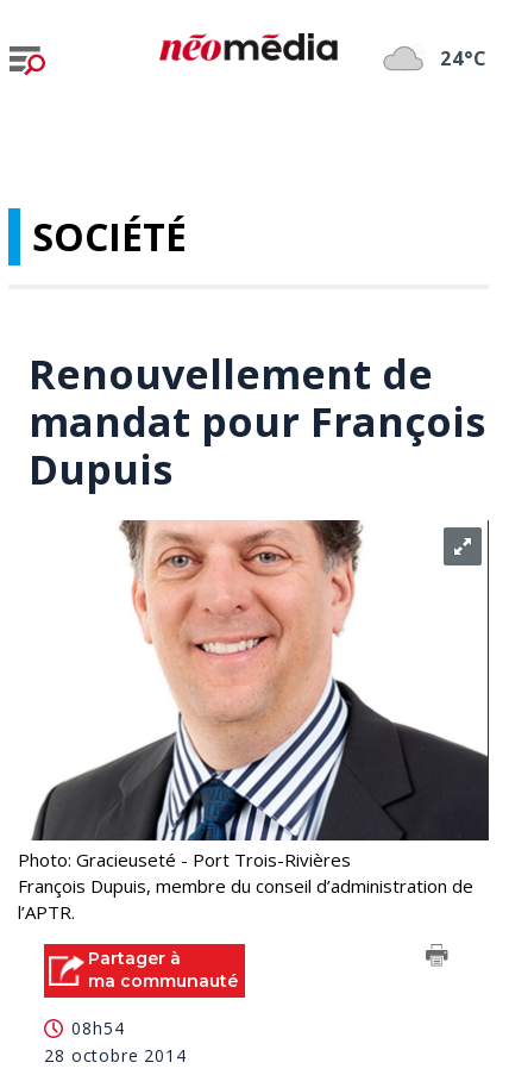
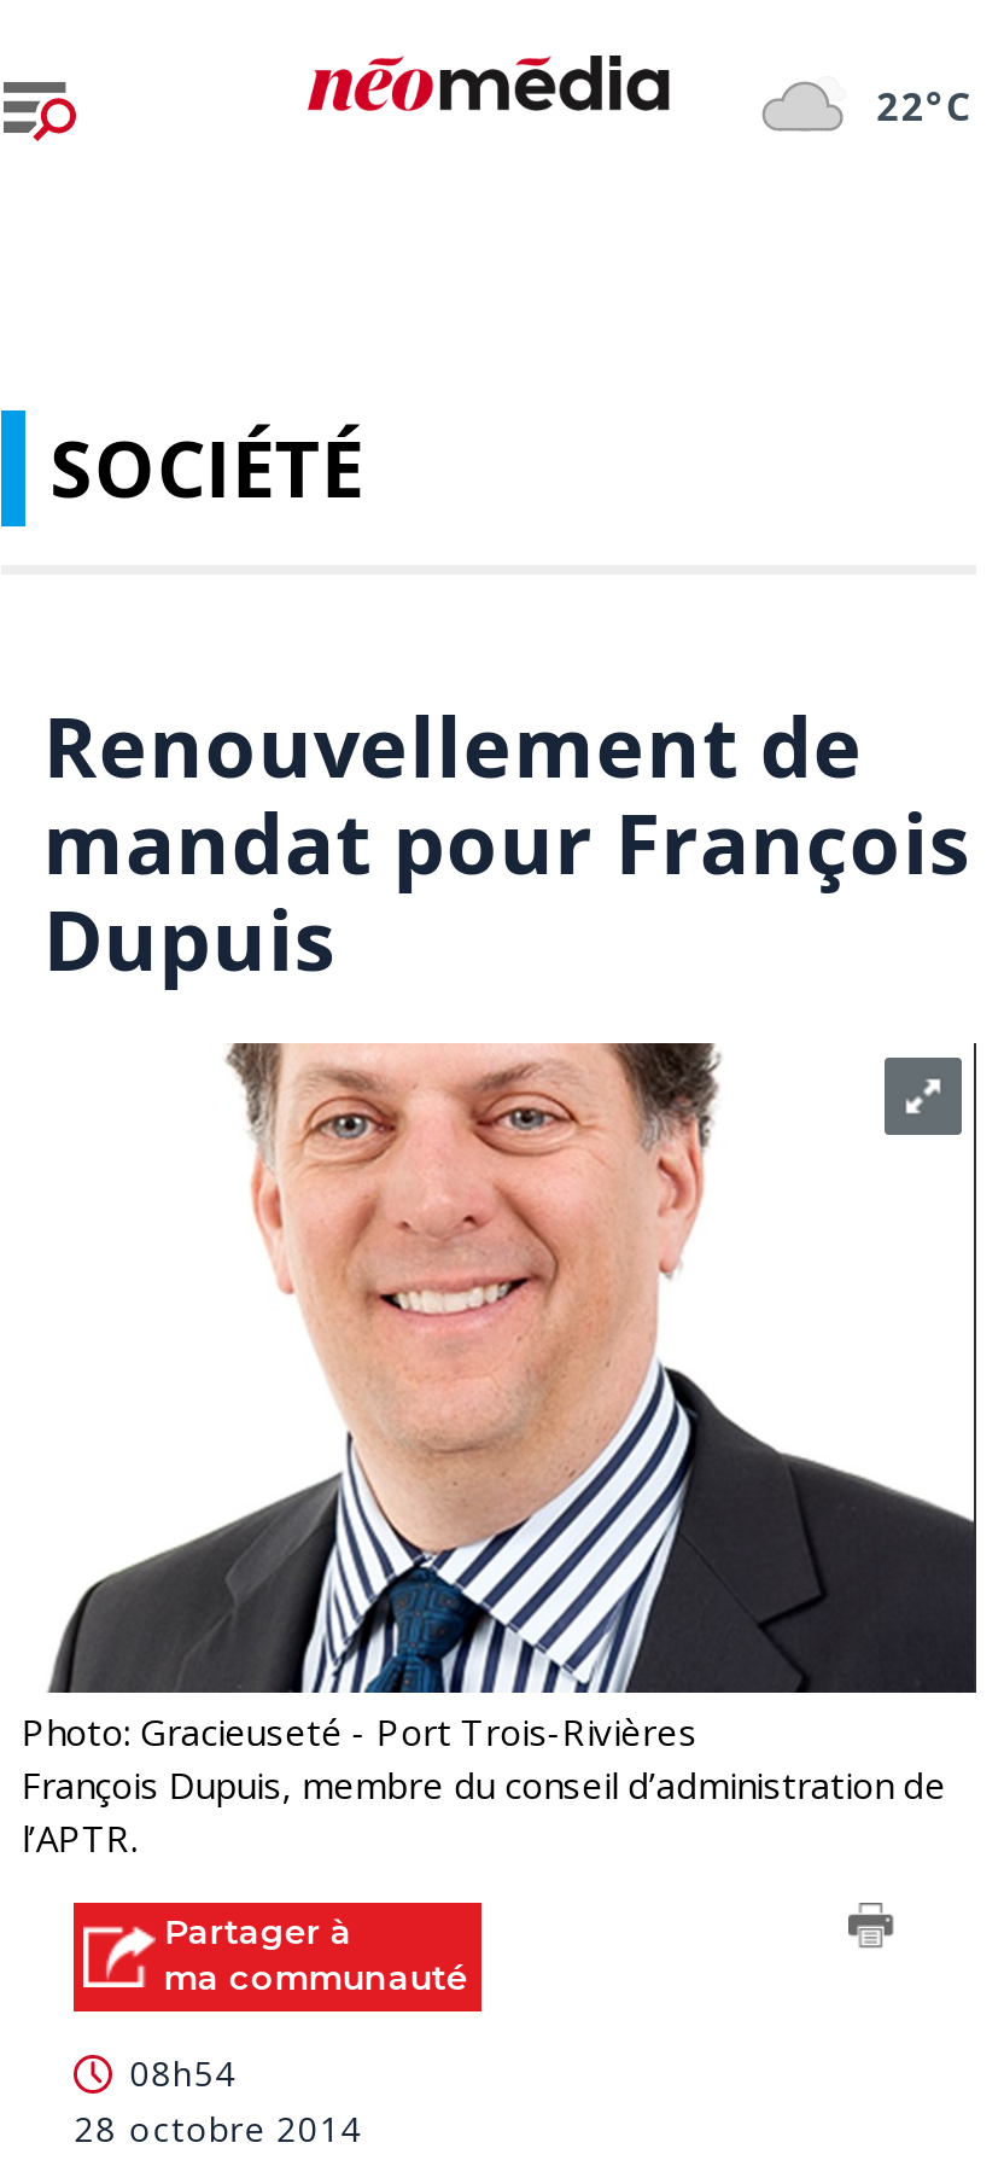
- 24°C
+ 22°C
